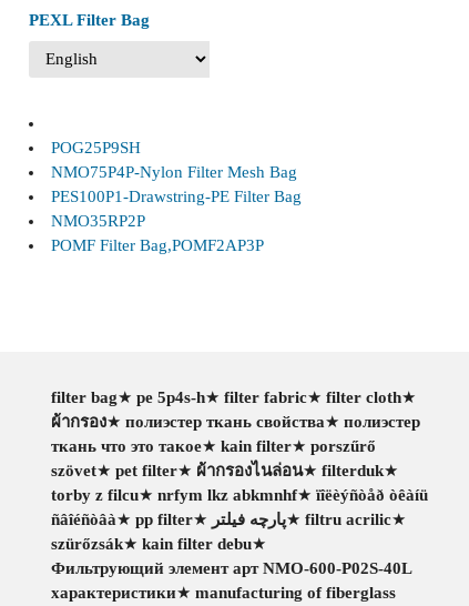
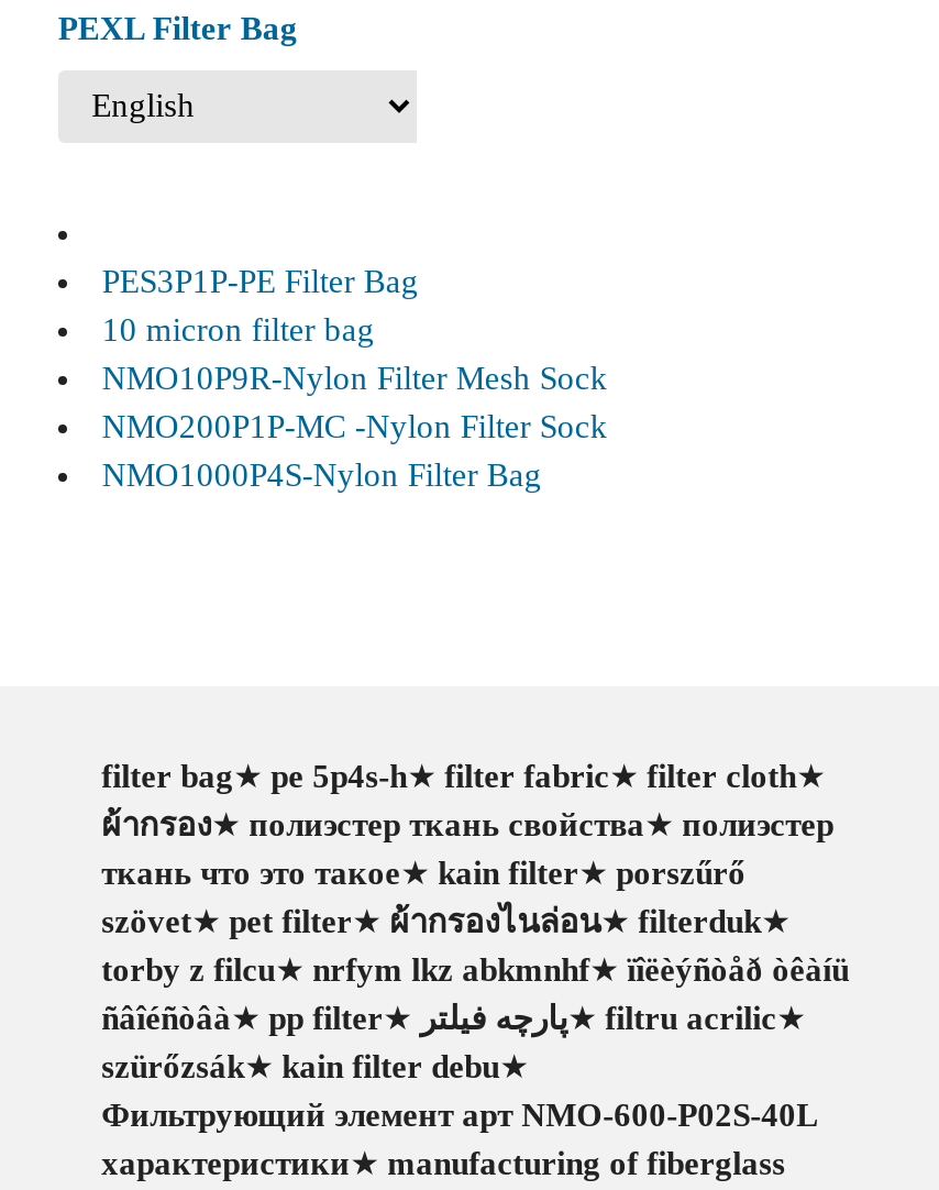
- POG25P9SH
- NMO75P4P-Nylon Filter Mesh Bag
- PES100P1-Drawstring-PE Filter Bag
- NMO35RP2P
- POMF Filter Bag,POMF2AP3P
+ PES3P1P-PE Filter Bag
+ 10 micron filter bag
+ NMO10P9R-Nylon Filter Mesh Sock
+ NMO200P1P-MC -Nylon Filter Sock
+ NMO1000P4S-Nylon Filter Bag
